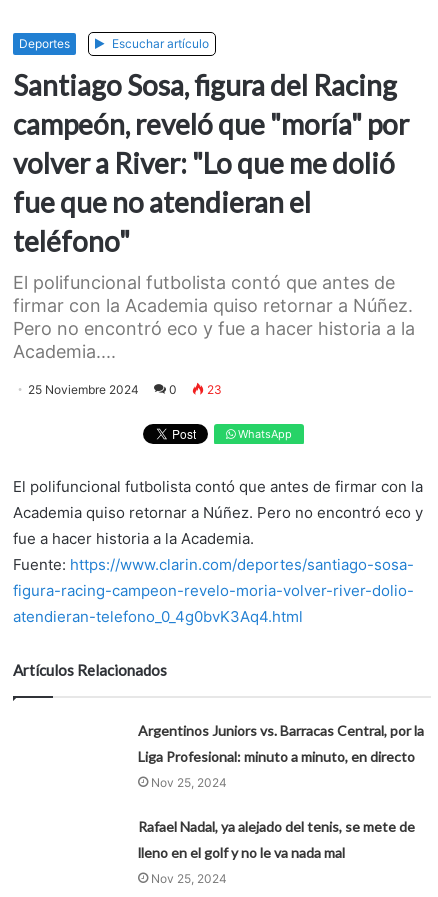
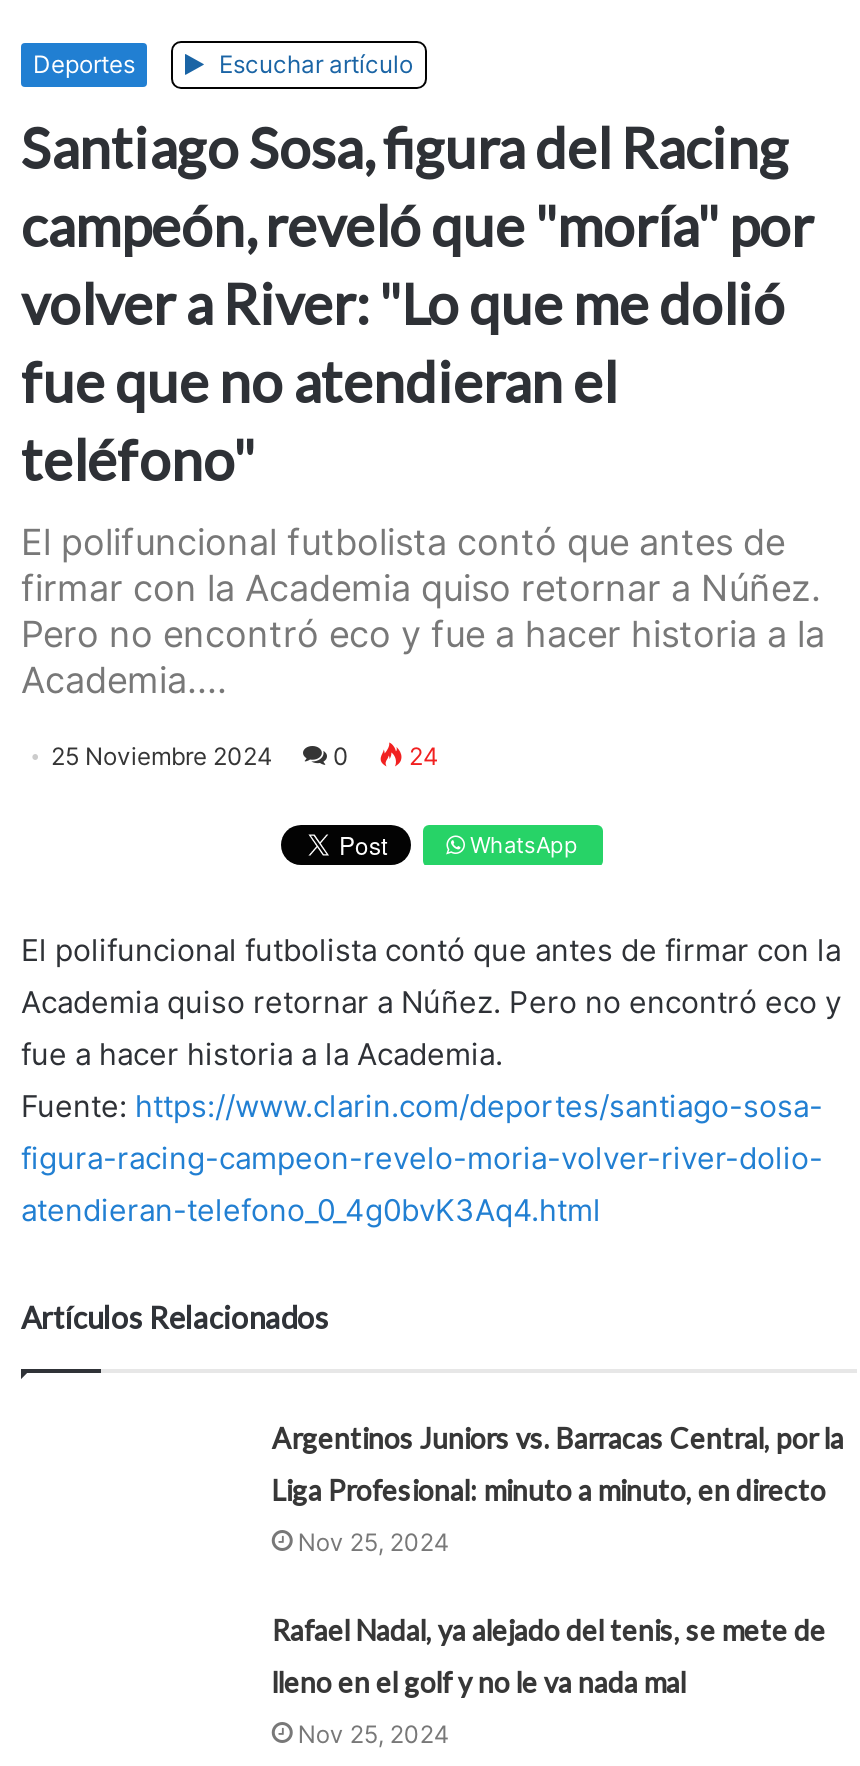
- 25 Noviembre 2024 0 23
+ 25 Noviembre 2024 0 24
